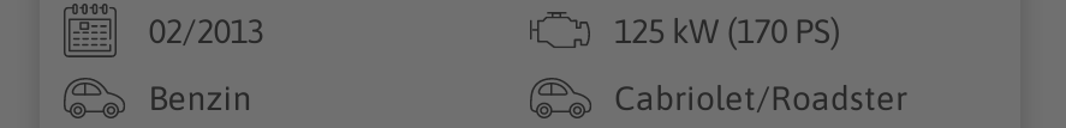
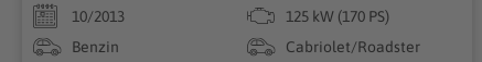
- 02/2013
+ 10/2013
